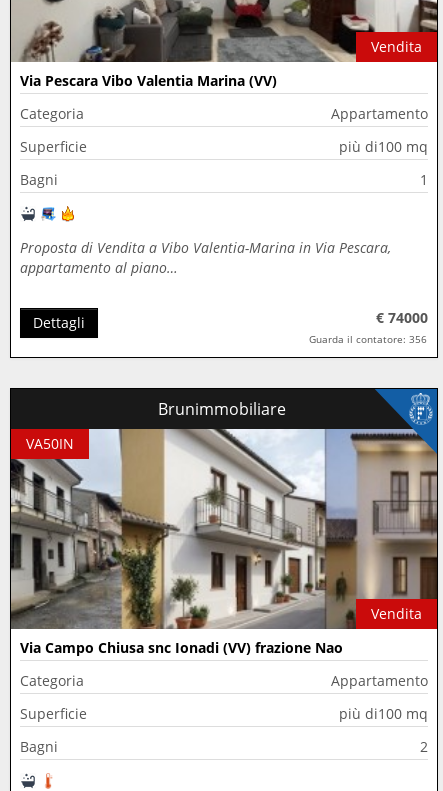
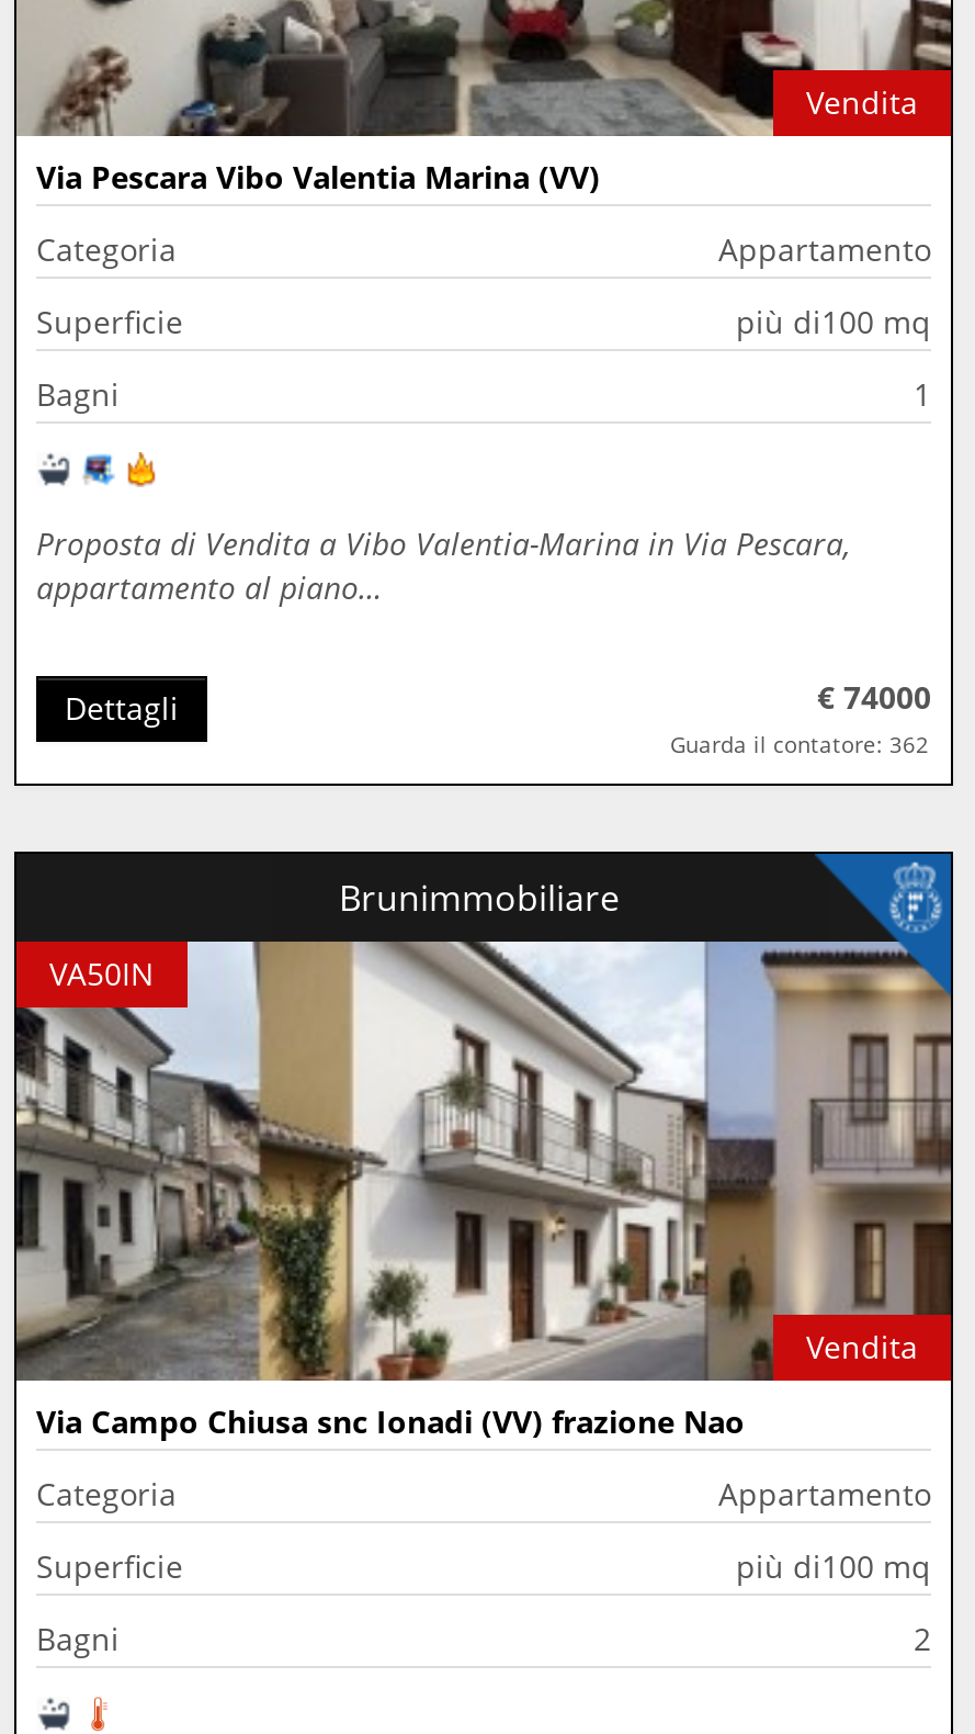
- Guarda il contatore: 356
+ Guarda il contatore: 362
